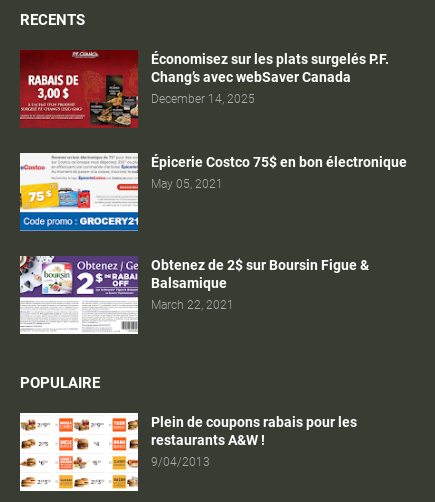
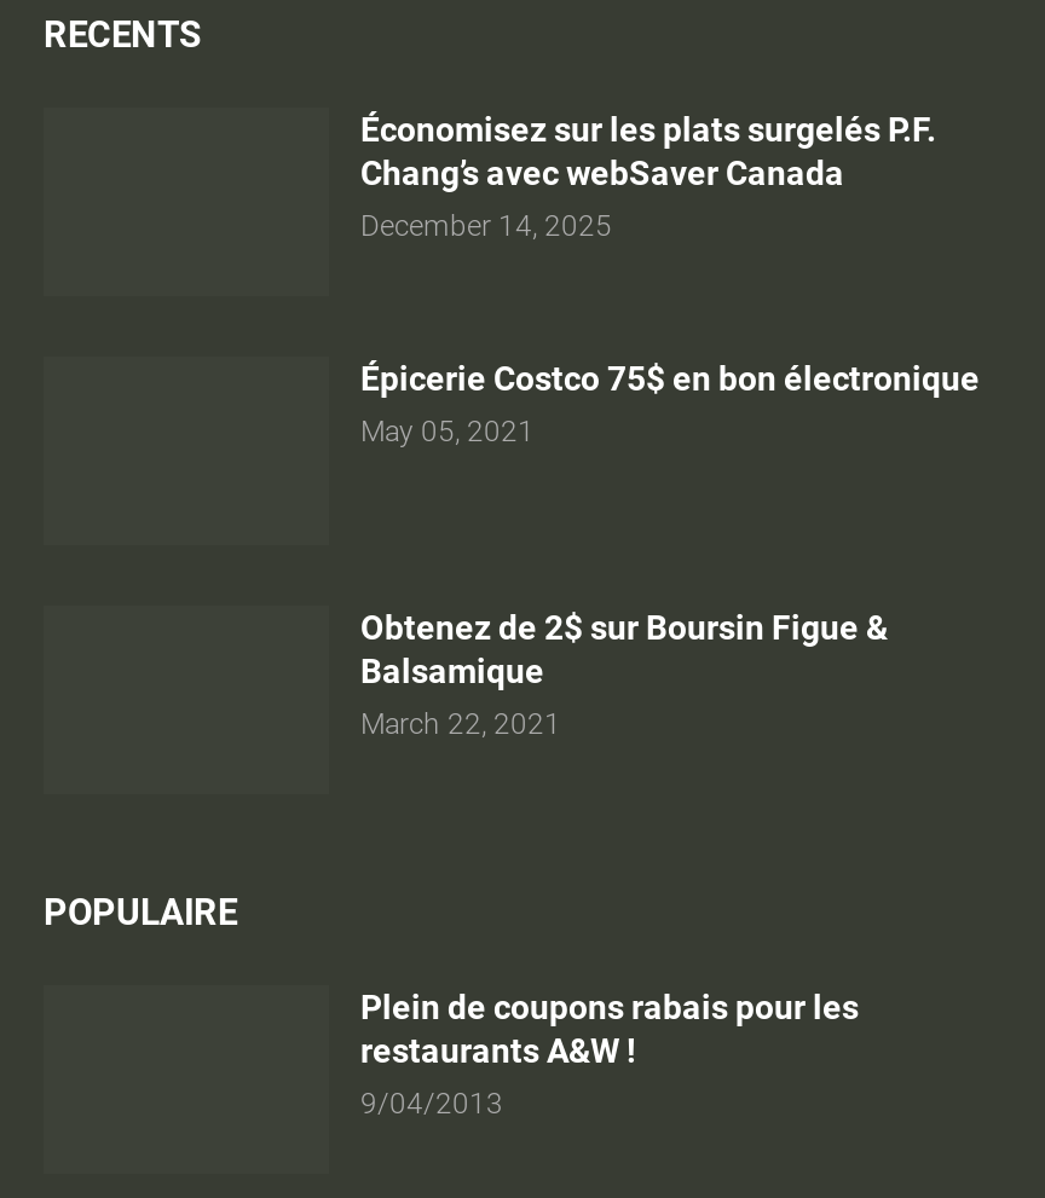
- [image]

- [image]

- [image]

- [image]
